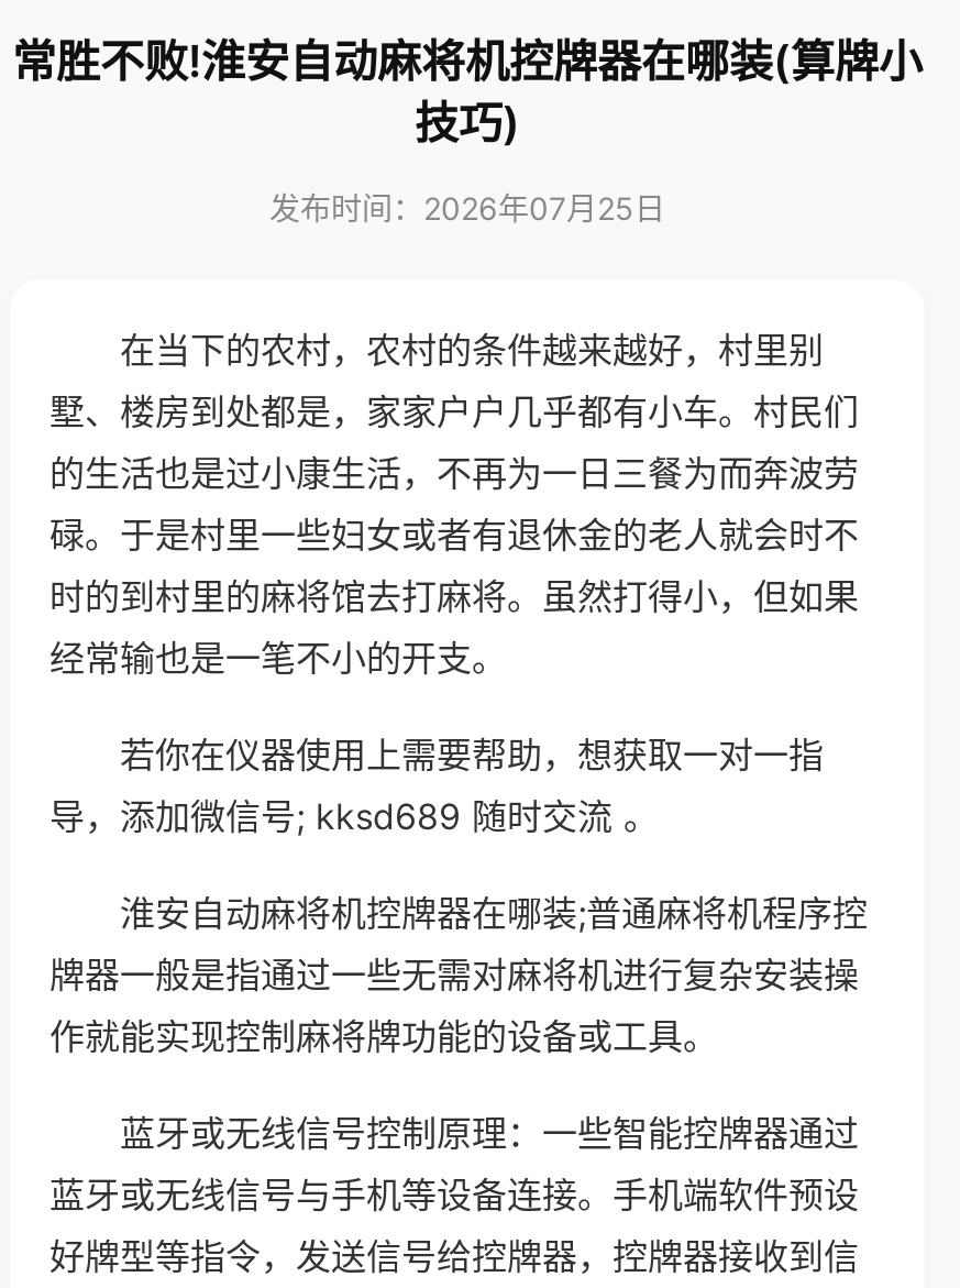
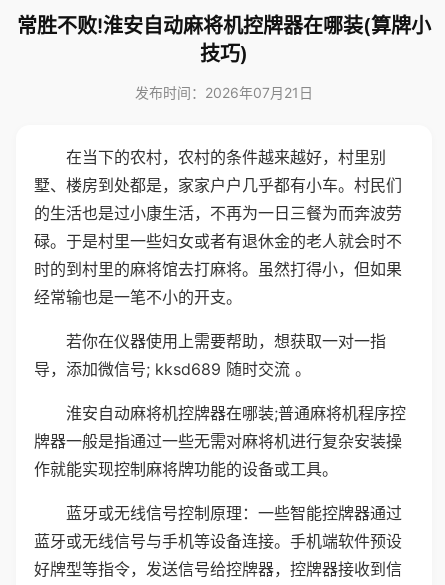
- 发布时间：2026年07月25日
+ 发布时间：2026年07月21日
